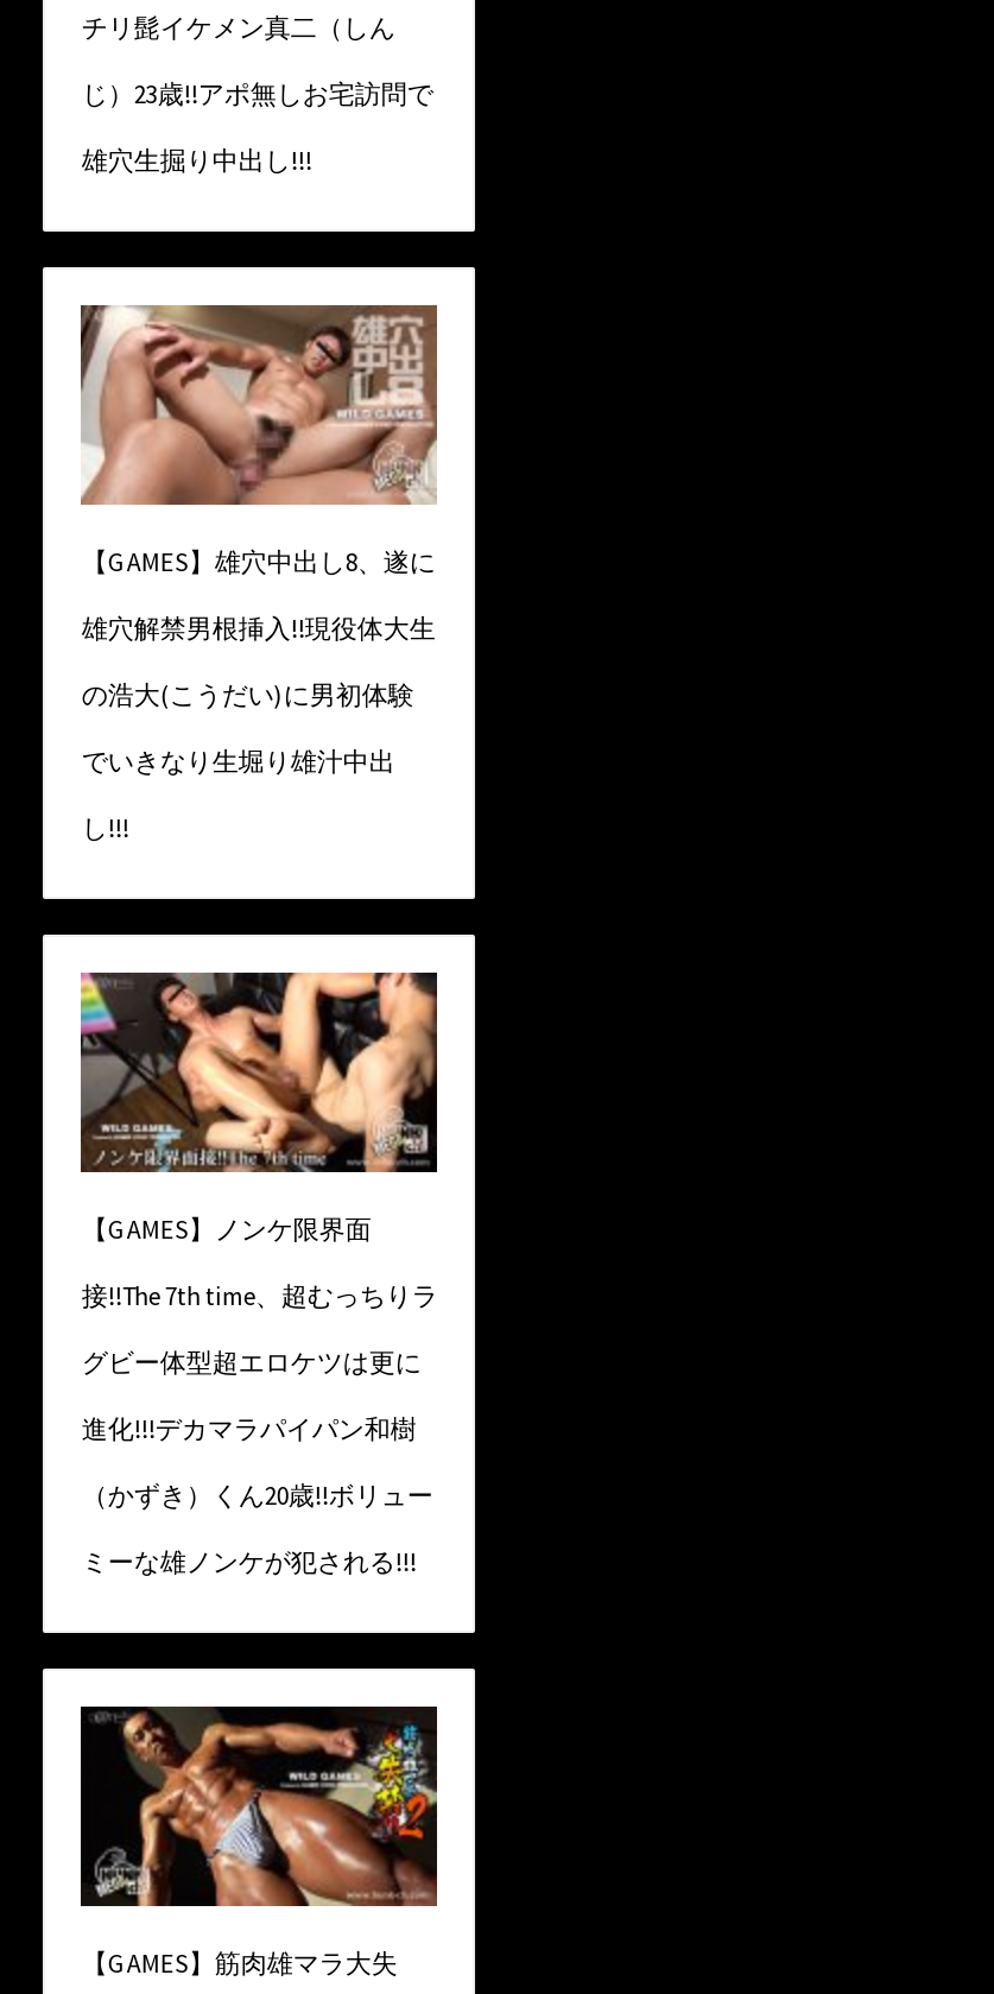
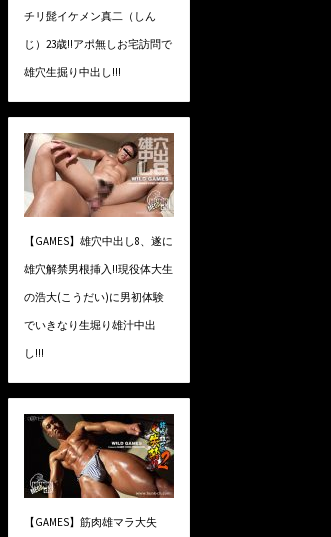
- [image]
- 【GAMES】ノンケ限界面
- 接!!The 7th time、超むっちりラ
- グビー体型超エロケツは更に
- 進化!!!デカマラパイパン和樹
- （かずき）くん20歳!!ボリュー
- ミーな雄ノンケが犯される!!!
